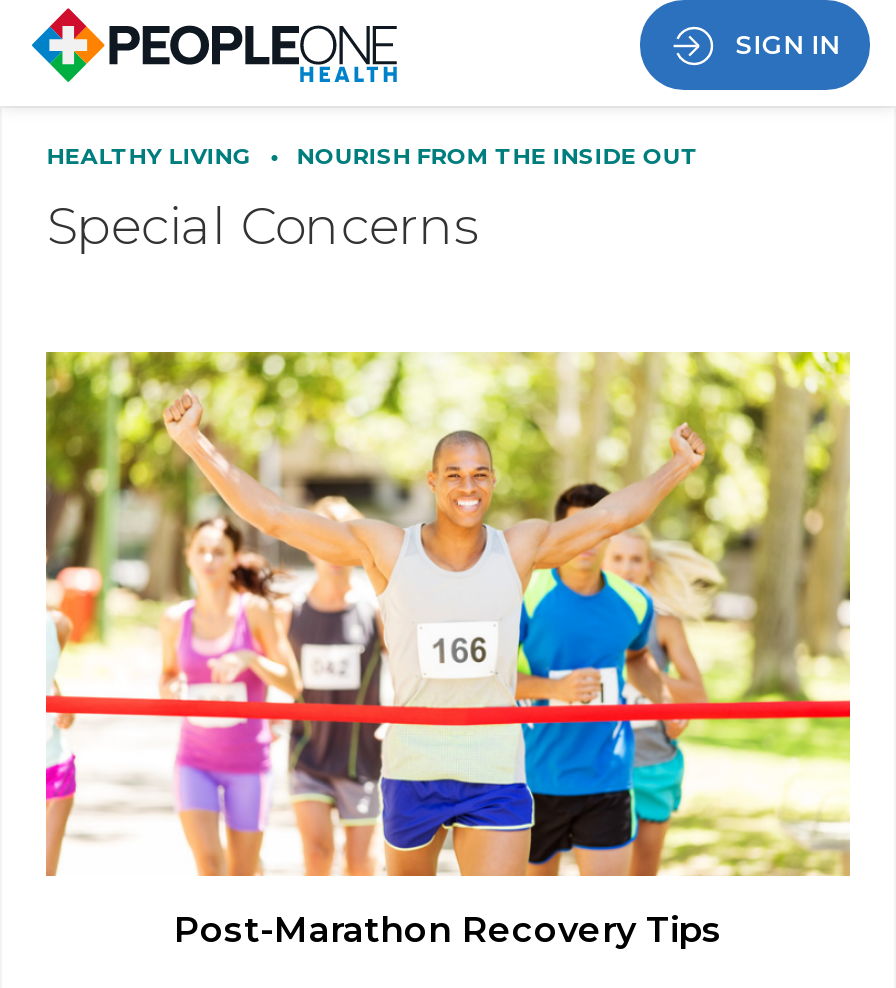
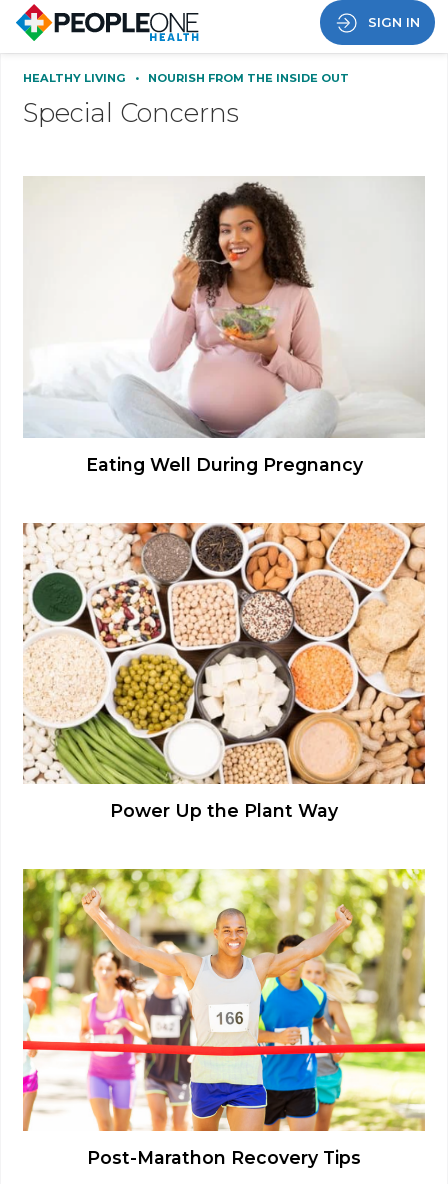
+ [image]
+ Power Up the Plant Way

+ [image]
+ Eating Well During Pregnancy
